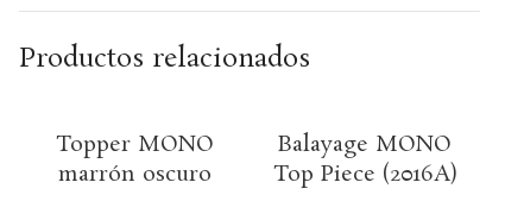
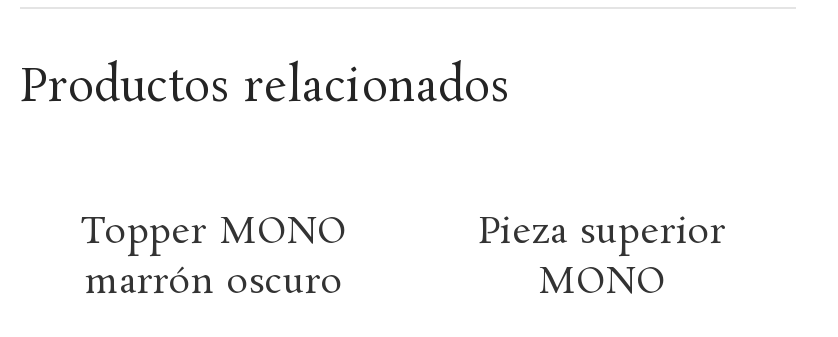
- Balayage MONO
- Top Piece (2016A)
+ Pieza superior
+ MONO
